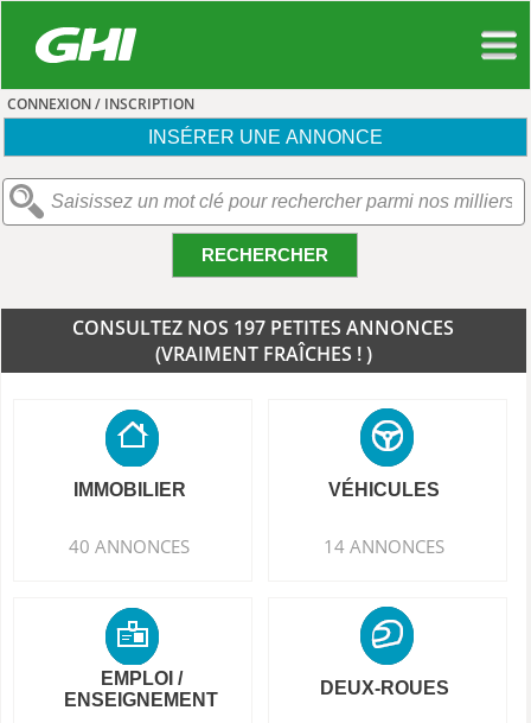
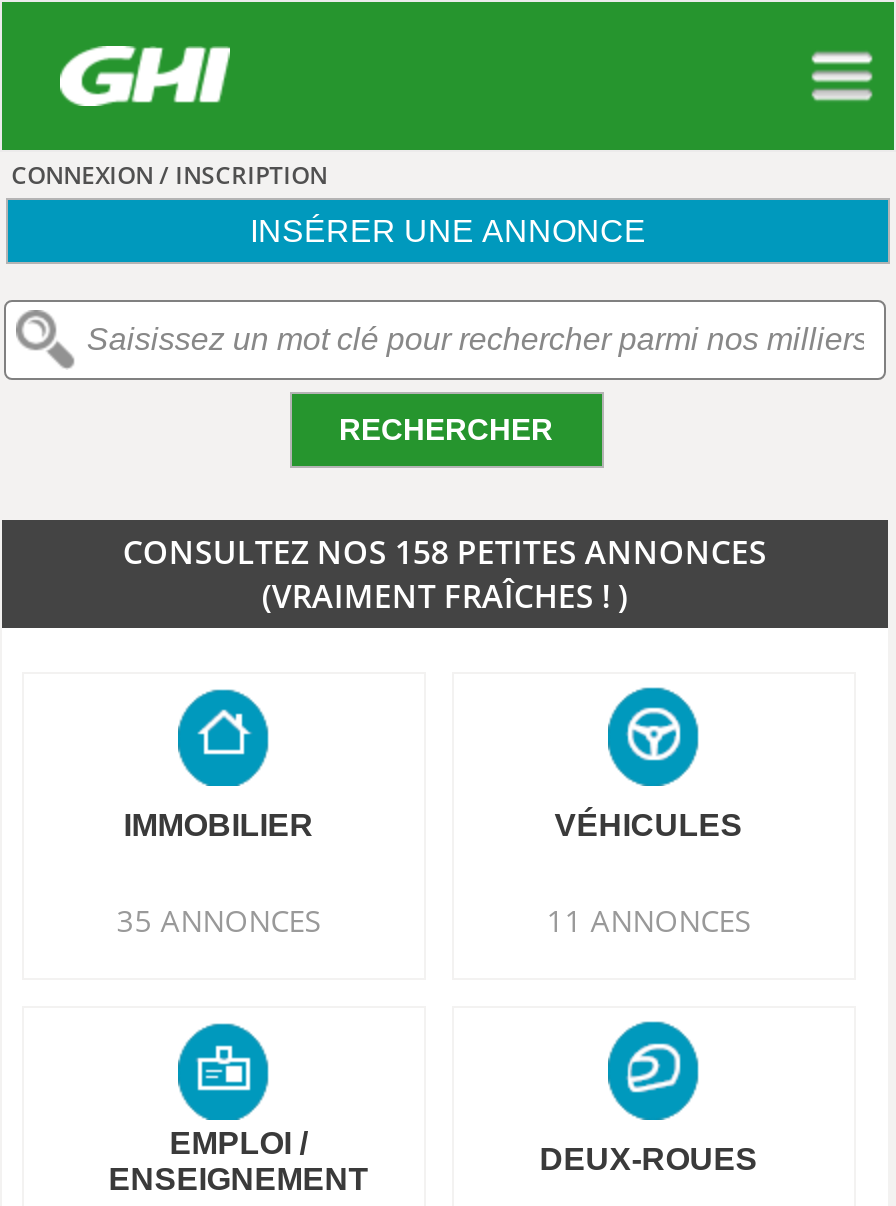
- CONSULTEZ NOS 197 PETITES ANNONCES
+ CONSULTEZ NOS 158 PETITES ANNONCES

- 40 ANNONCES
+ 35 ANNONCES

- 14 ANNONCES
+ 11 ANNONCES
